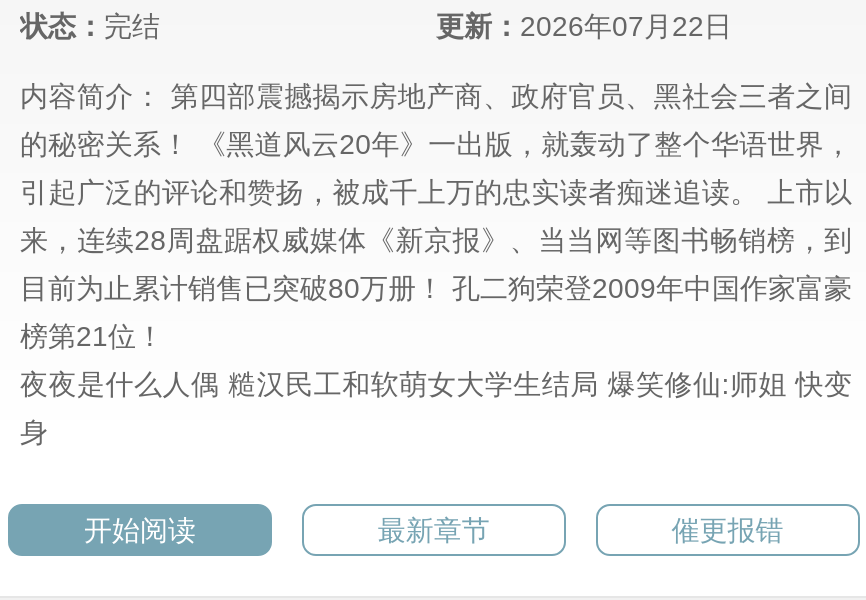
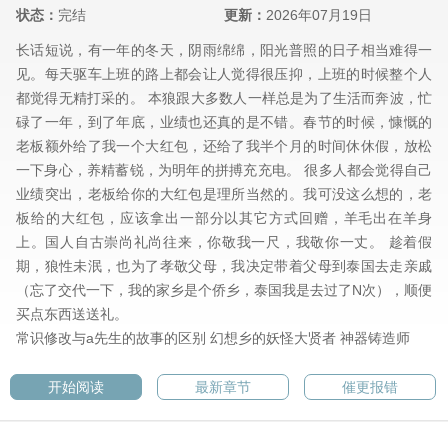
- 更新：2026年07月22日
- 内容简介： 第四部震撼揭示房地产商、政府官员、黑社会三者之间
- 的秘密关系！ 《黑道风云20年》一出版，就轰动了整个华语世界，
- 引起广泛的评论和赞扬，被成千上万的忠实读者痴迷追读。 上市以
- 来，连续28周盘踞权威媒体《新京报》、当当网等图书畅销榜，到
- 目前为止累计销售已突破80万册！ 孔二狗荣登2009年中国作家富豪
- 榜第21位！
- 夜夜是什么人偶 糙汉民工和软萌女大学生结局 爆笑修仙:师姐 快变
- 身
+ 更新：2026年07月19日
+ 长话短说，有一年的冬天，阴雨绵绵，阳光普照的日子相当难得一
+ 见。每天驱车上班的路上都会让人觉得很压抑，上班的时候整个人
+ 都觉得无精打采的。 本狼跟大多数人一样总是为了生活而奔波，忙
+ 碌了一年，到了年底，业绩也还真的是不错。春节的时候，慷慨的
+ 老板额外给了我一个大红包，还给了我半个月的时间休休假，放松
+ 一下身心，养精蓄锐，为明年的拼搏充充电。 很多人都会觉得自己
+ 业绩突出，老板给你的大红包是理所当然的。我可没这么想的，老
+ 板给的大红包，应该拿出一部分以其它方式回赠，羊毛出在羊身
+ 上。国人自古崇尚礼尚往来，你敬我一尺，我敬你一丈。 趁着假
+ 期，狼性未泯，也为了孝敬父母，我决定带着父母到泰国去走亲戚
+ （忘了交代一下，我的家乡是个侨乡，泰国我是去过了N次），顺便
+ 买点东西送送礼。
+ 常识修改与a先生的故事的区别 幻想乡的妖怪大贤者 神器铸造师
